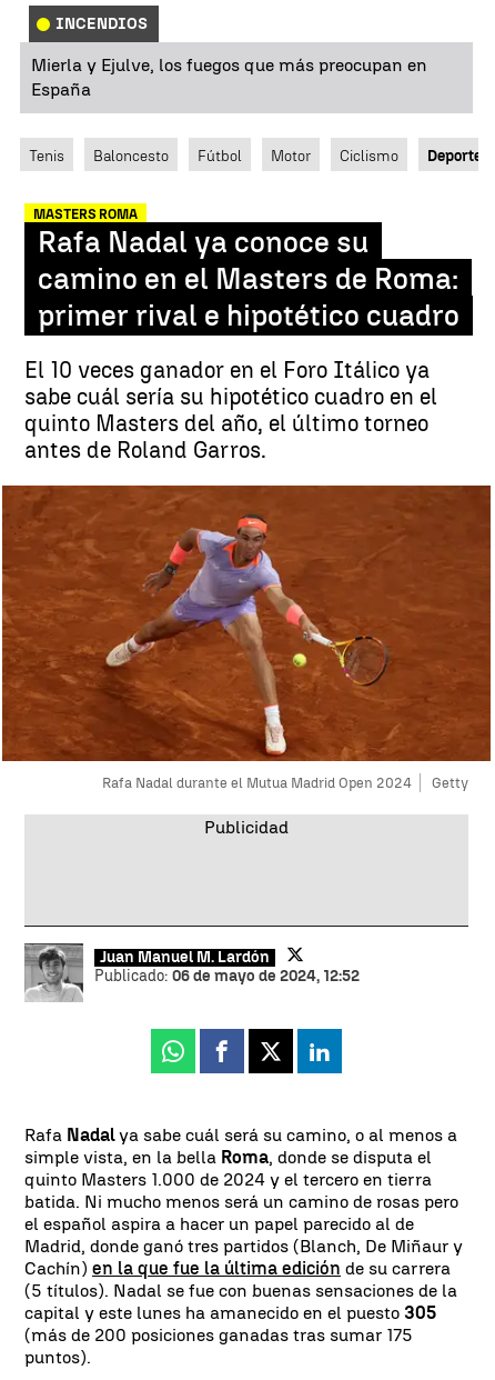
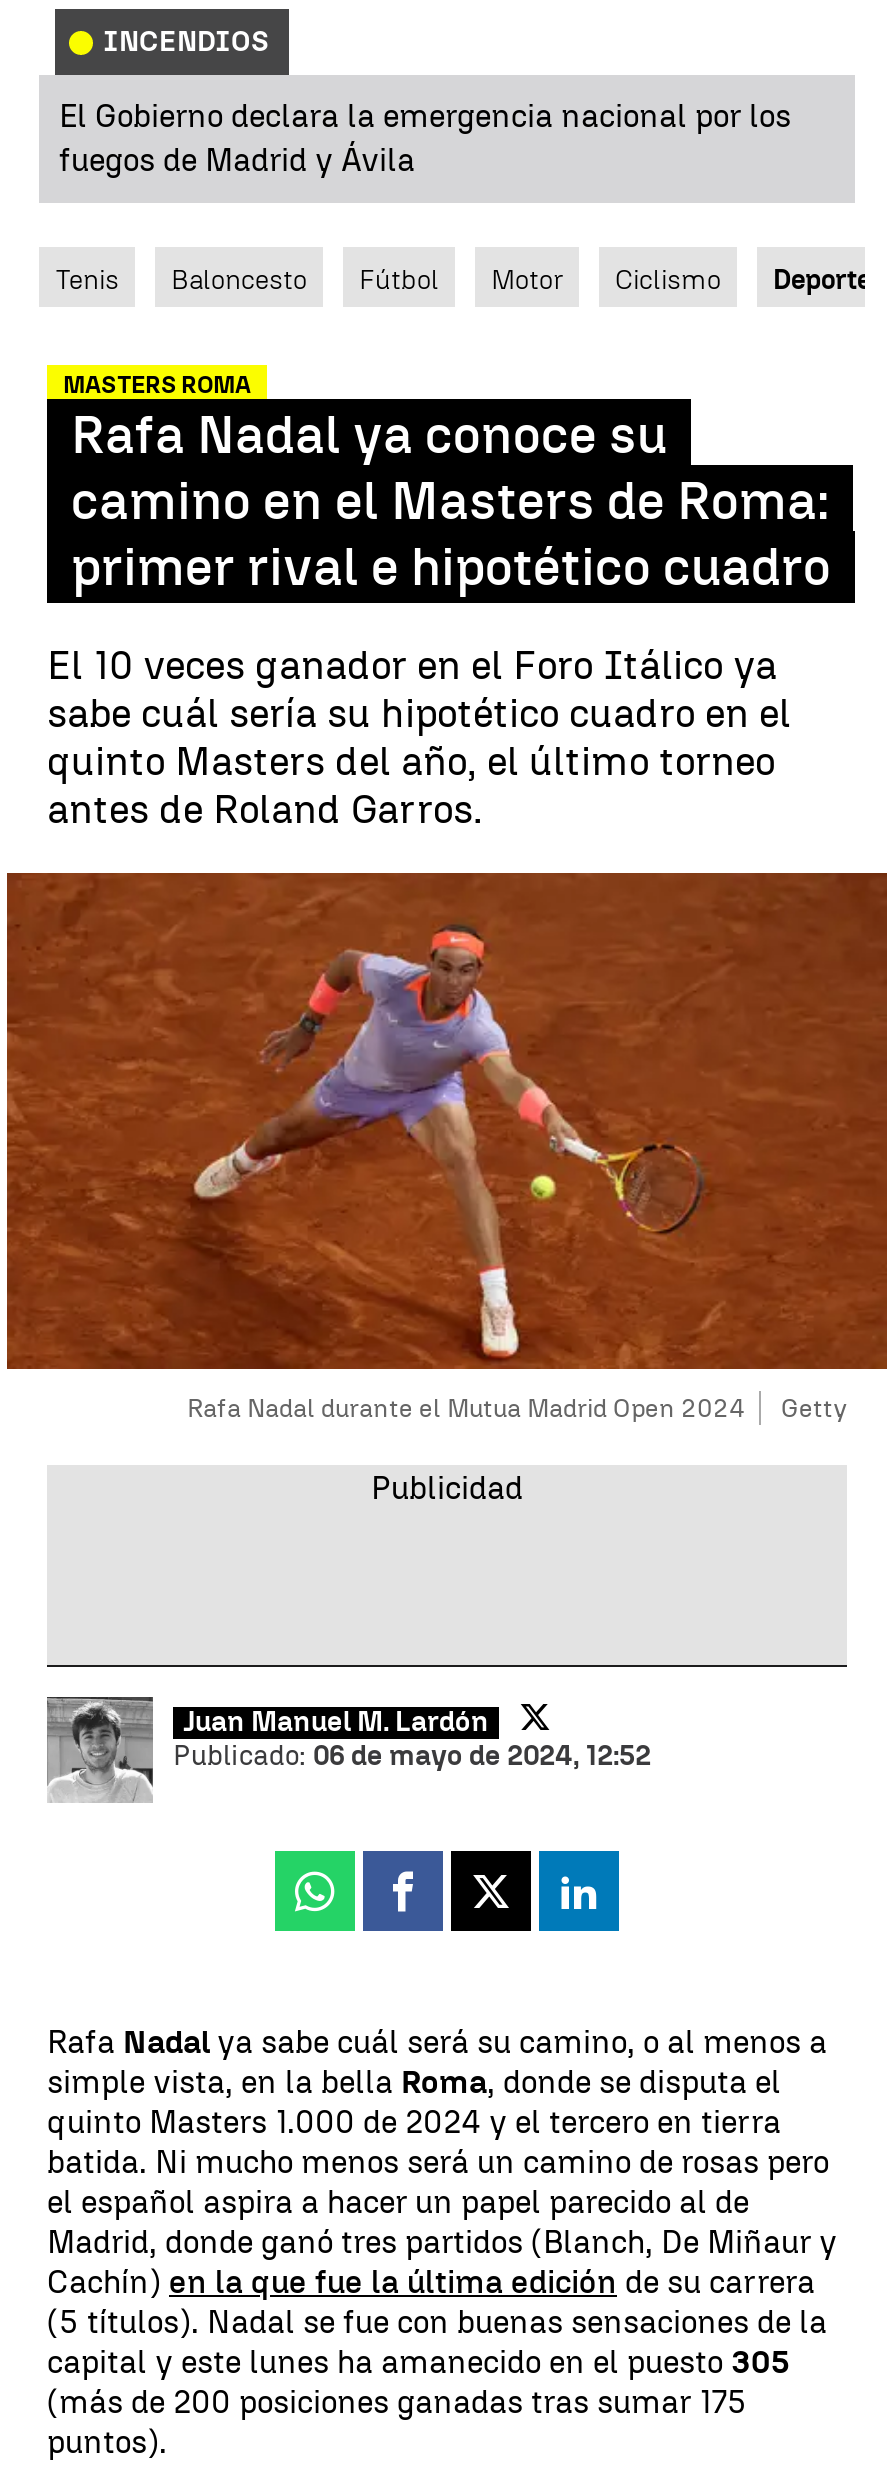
- Mierla y Ejulve, los fuegos que más preocupan en
- España
+ El Gobierno declara la emergencia nacional por los
+ fuegos de Madrid y Ávila
